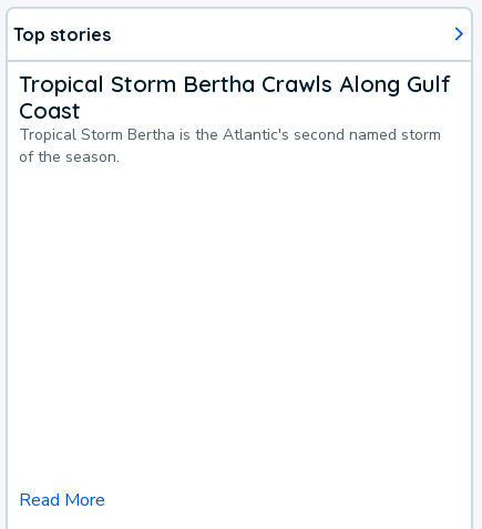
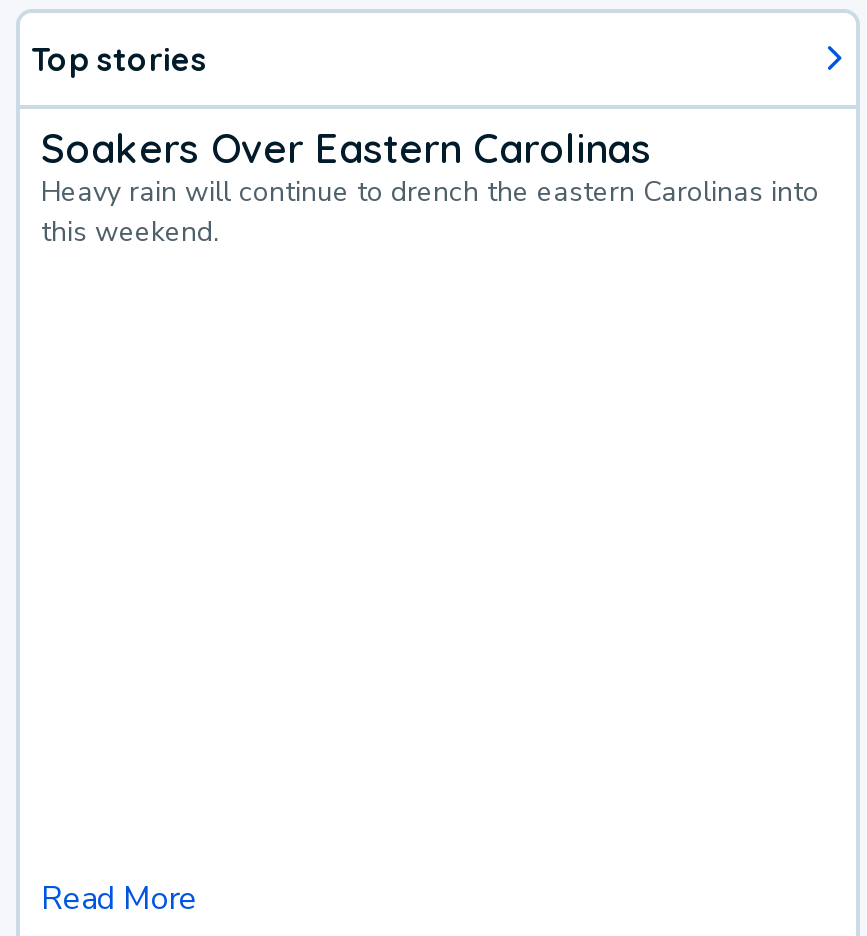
- Tropical Storm Bertha Crawls Along Gulf
- Coast
- Tropical Storm Bertha is the Atlantic's second named storm
- of the season.
+ Soakers Over Eastern Carolinas
+ Heavy rain will continue to drench the eastern Carolinas into
+ this weekend.
